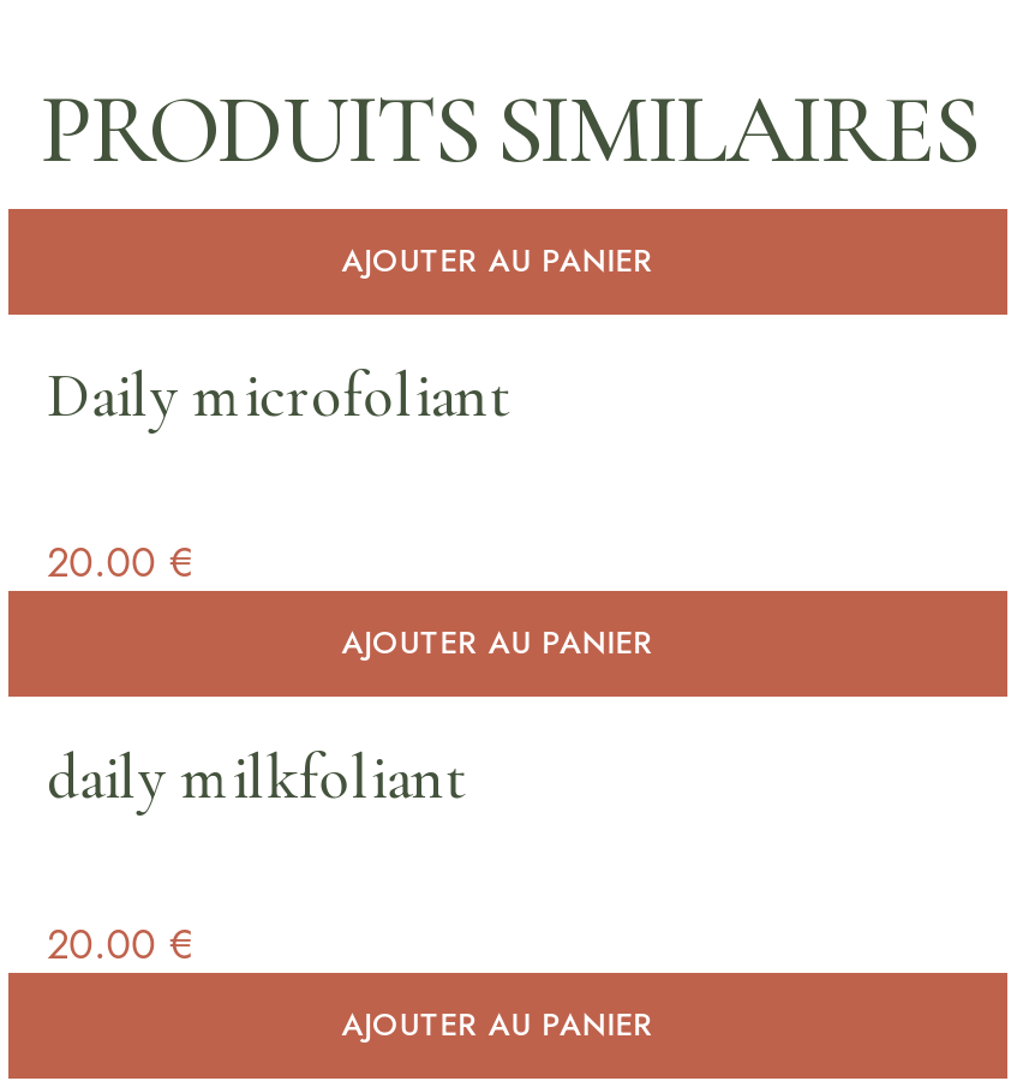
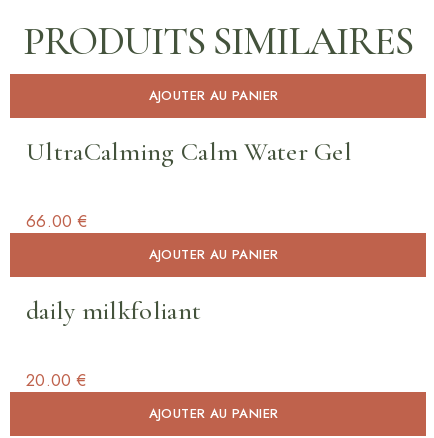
- Daily microfoliant
+ UltraCalming Calm Water Gel

- 20.00 €
+ 66.00 €
